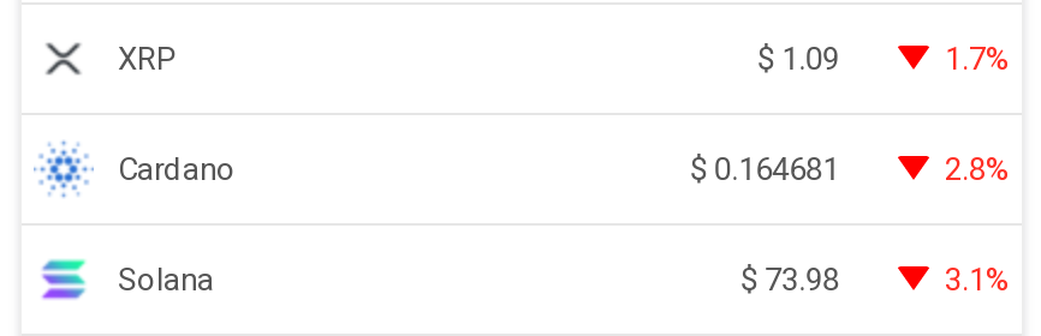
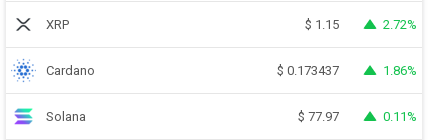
- $ 1.09
+ $ 1.15

- 1.7%
+ 2.72%

- $ 0.164681
+ $ 0.173437

- 2.8%
+ 1.86%

- $ 73.98
+ $ 77.97

- 3.1%
+ 0.11%
